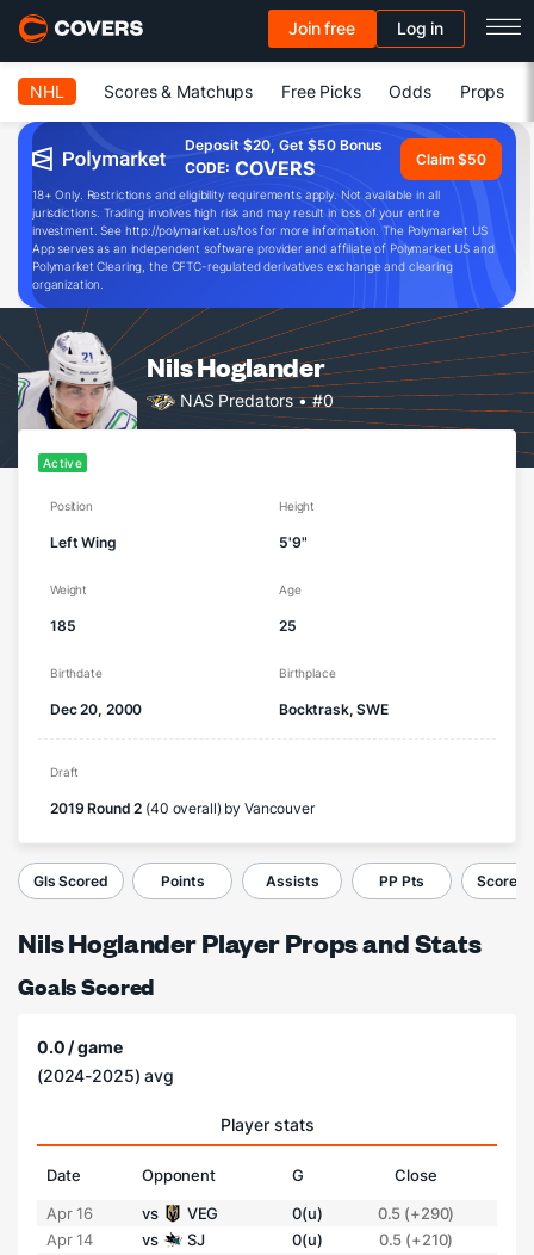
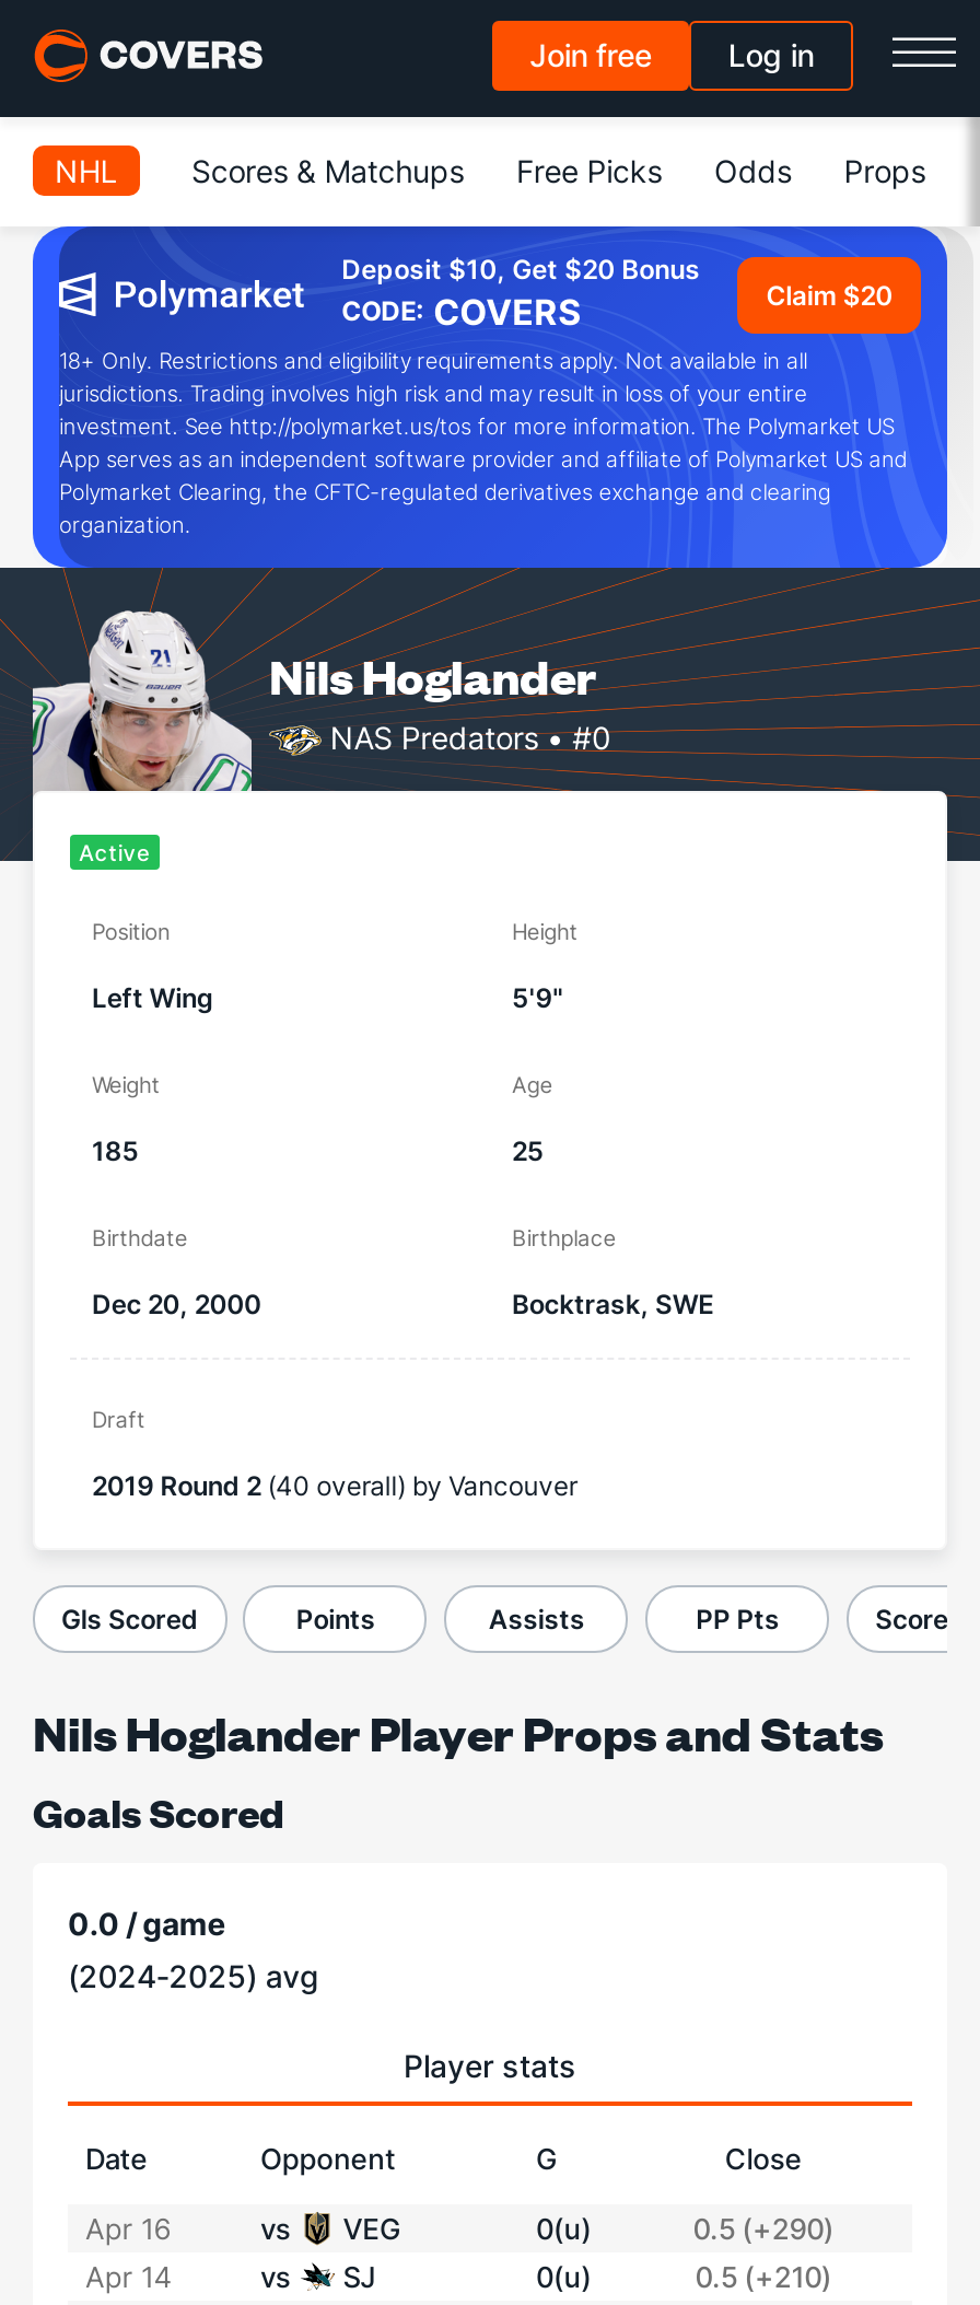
- Deposit $20, Get $50 Bonus
+ Deposit $10, Get $20 Bonus

- Claim $50
+ Claim $20
